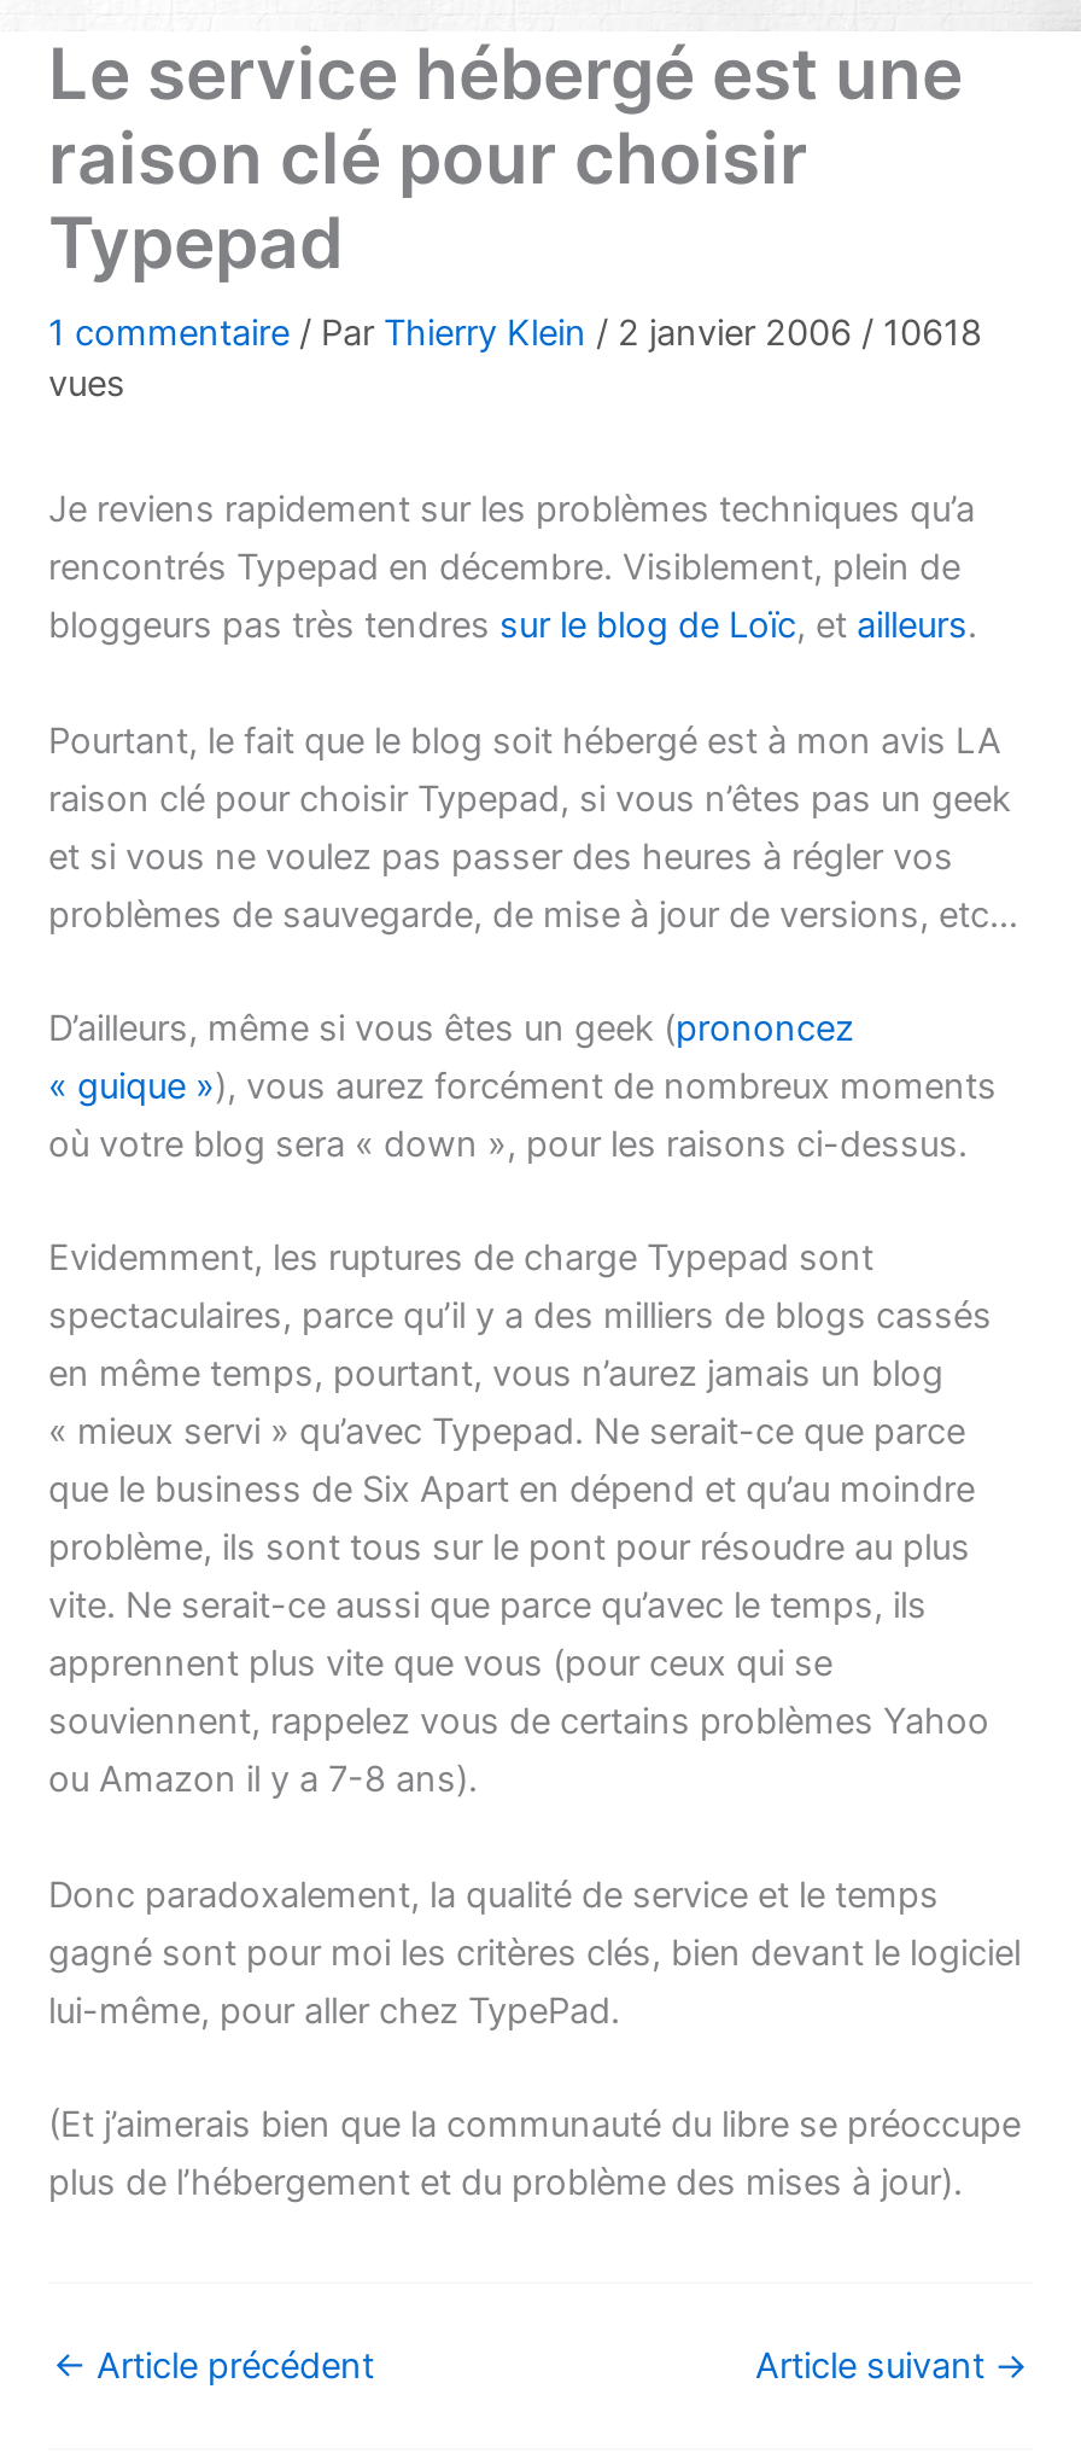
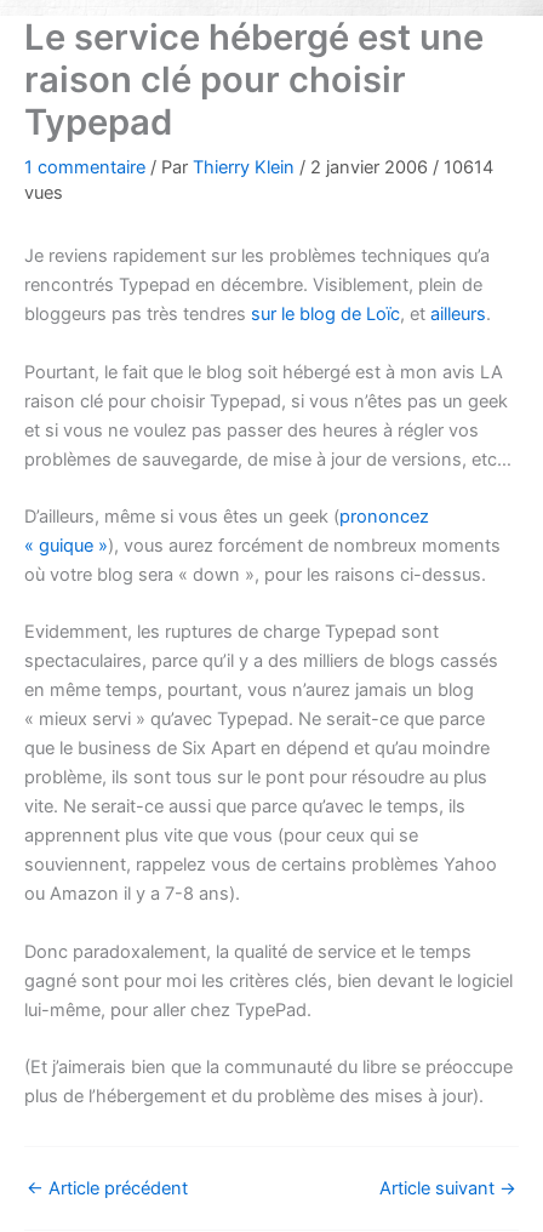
- 1 commentaire / Par Thierry Klein / 2 janvier 2006 / 10618
+ 1 commentaire / Par Thierry Klein / 2 janvier 2006 / 10614
